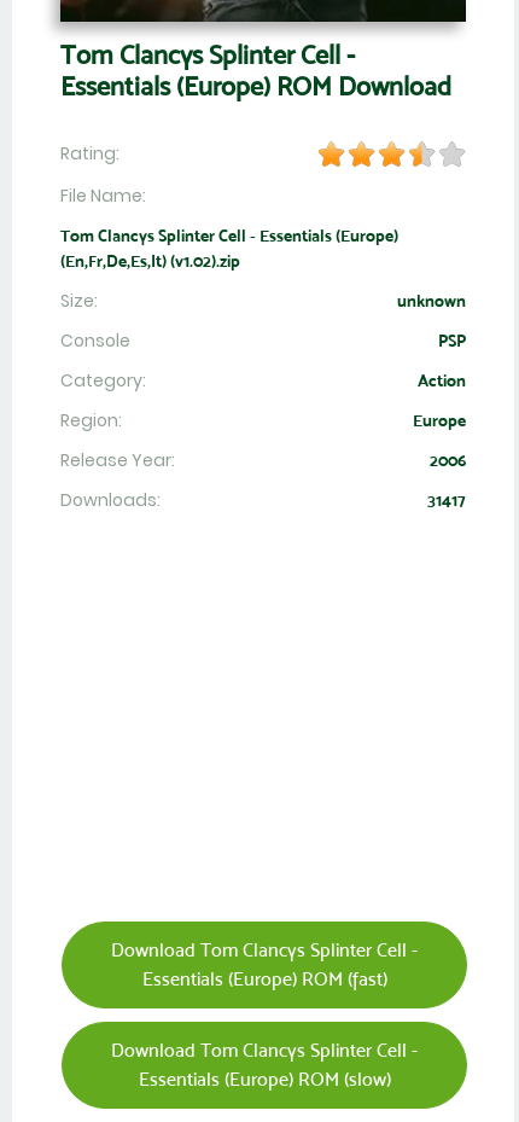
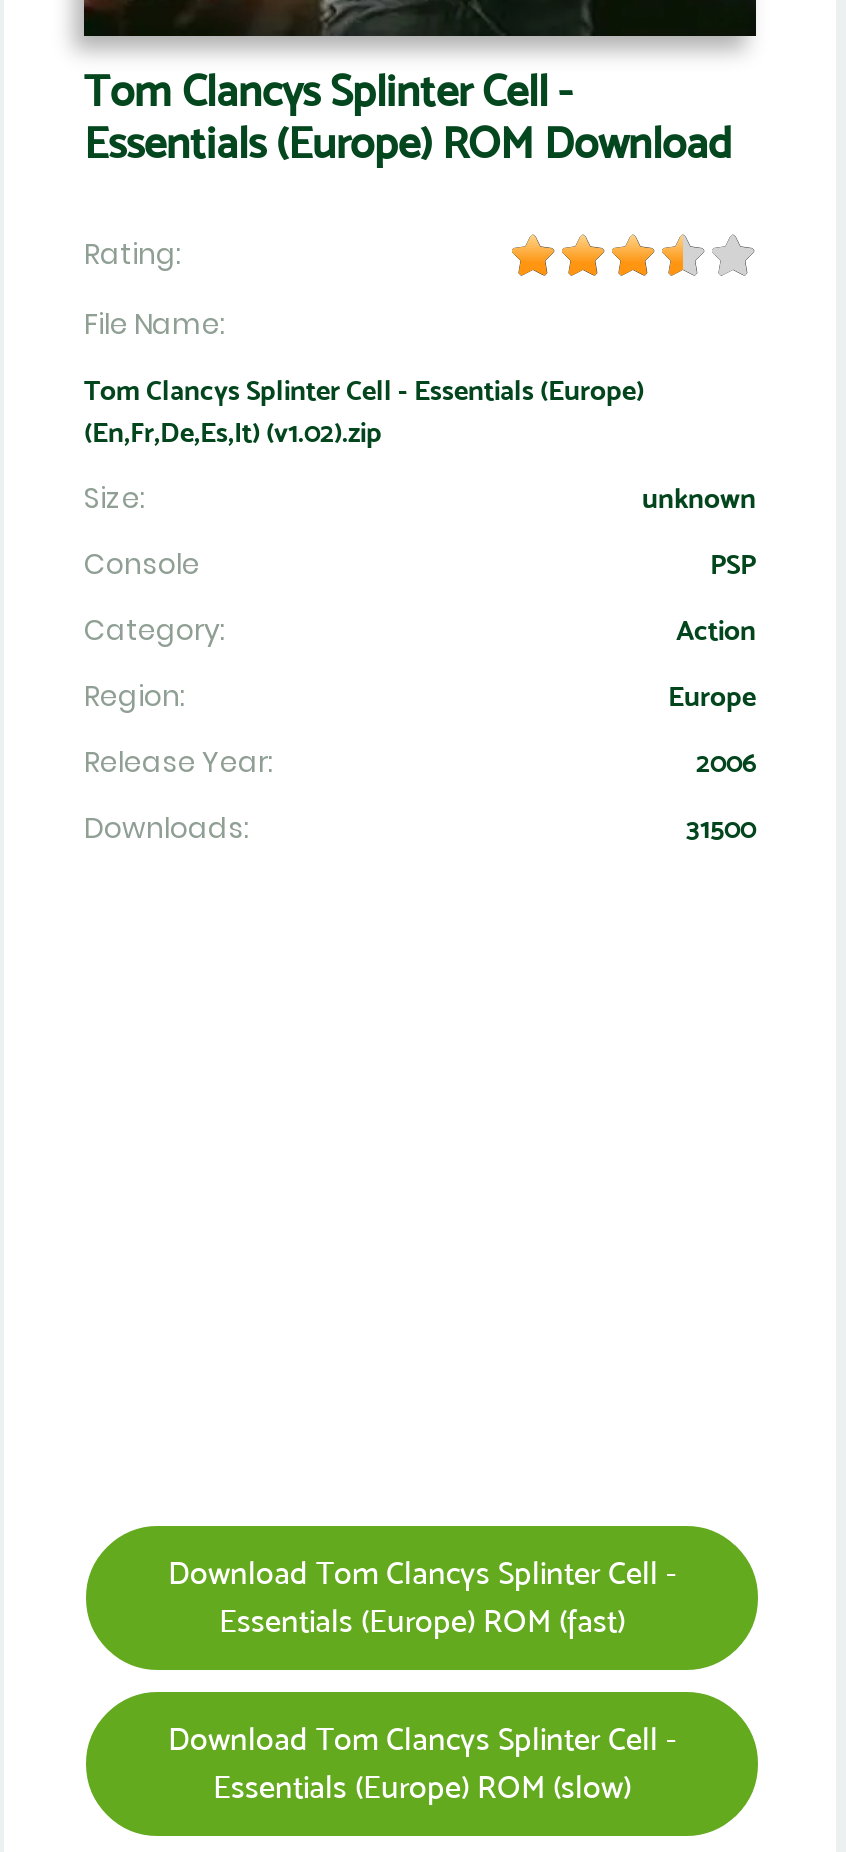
- 31417
+ 31500
